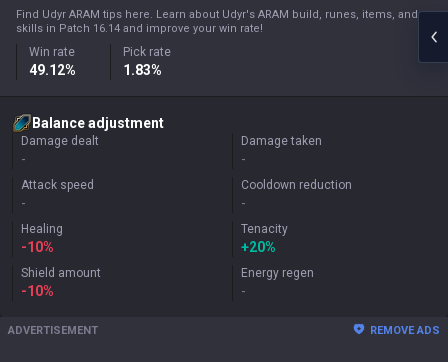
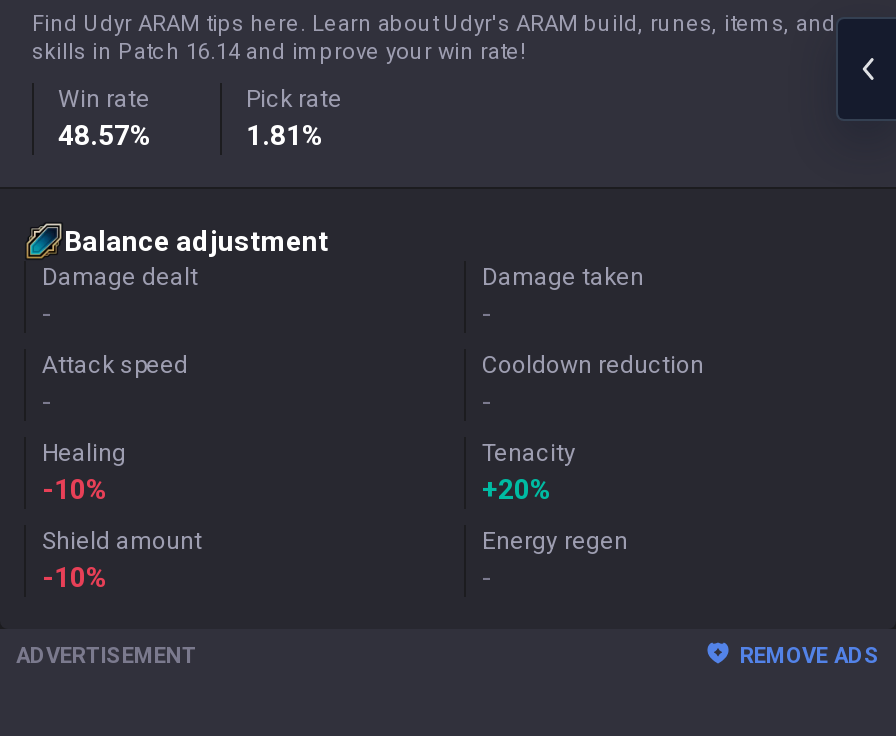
- 49.12%
+ 48.57%

- 1.83%
+ 1.81%
